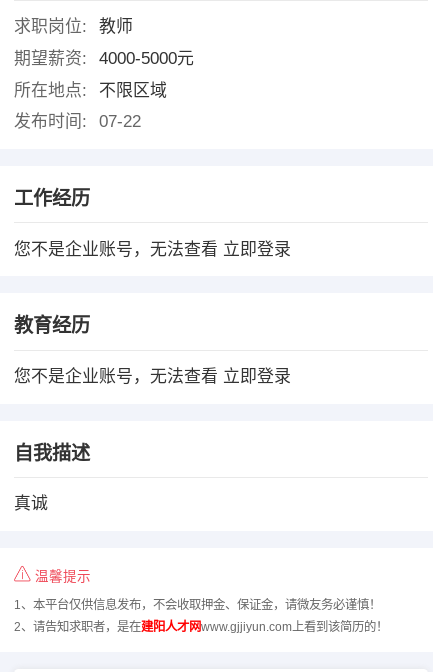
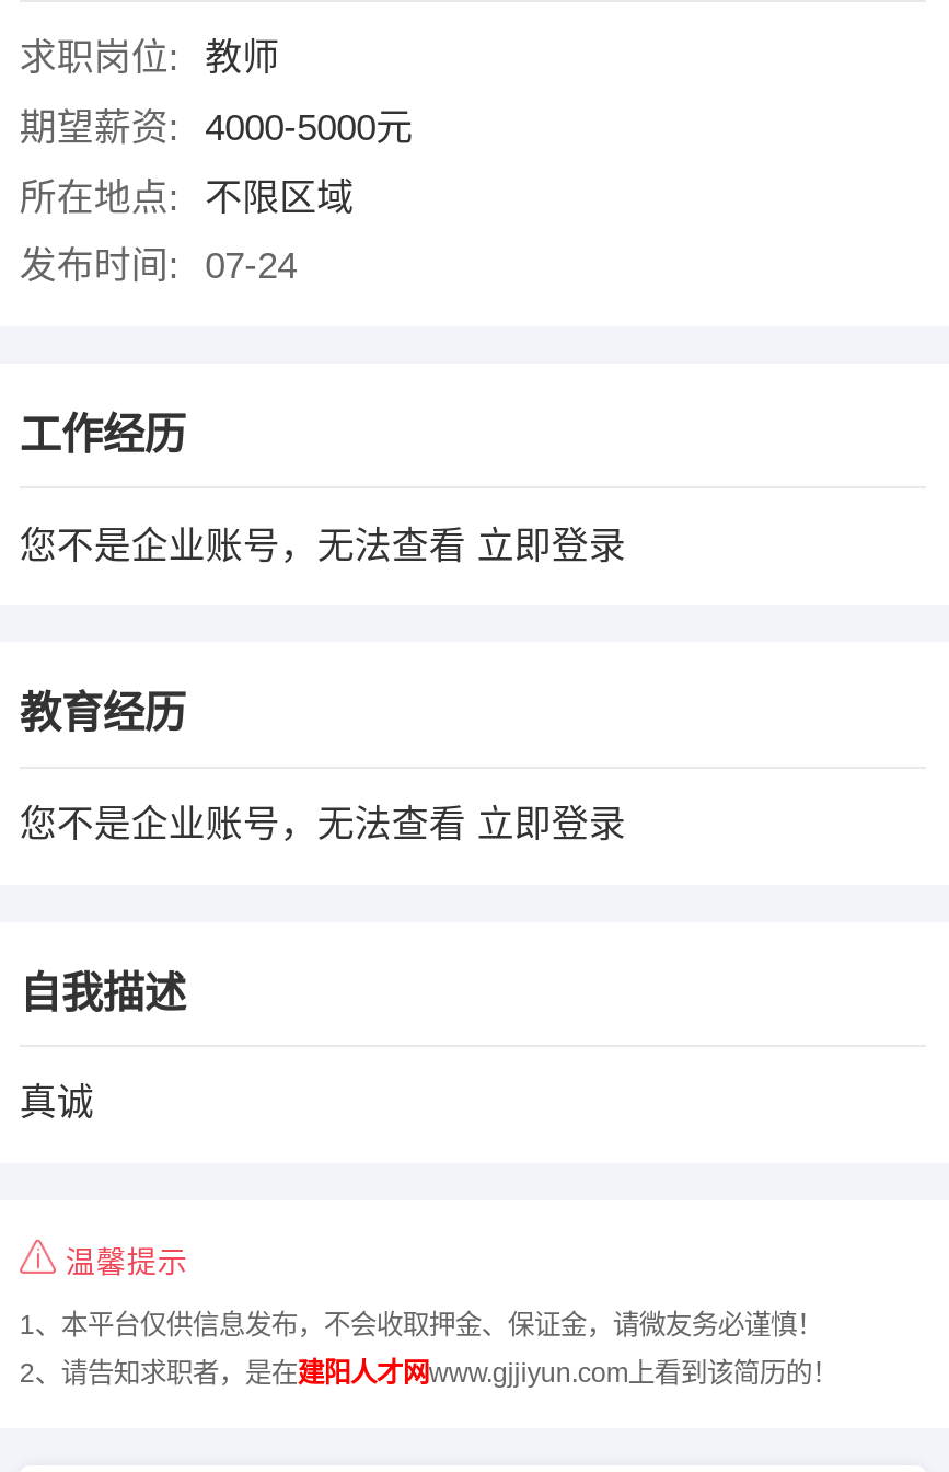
- 发布时间: 07-22
+ 发布时间: 07-24
